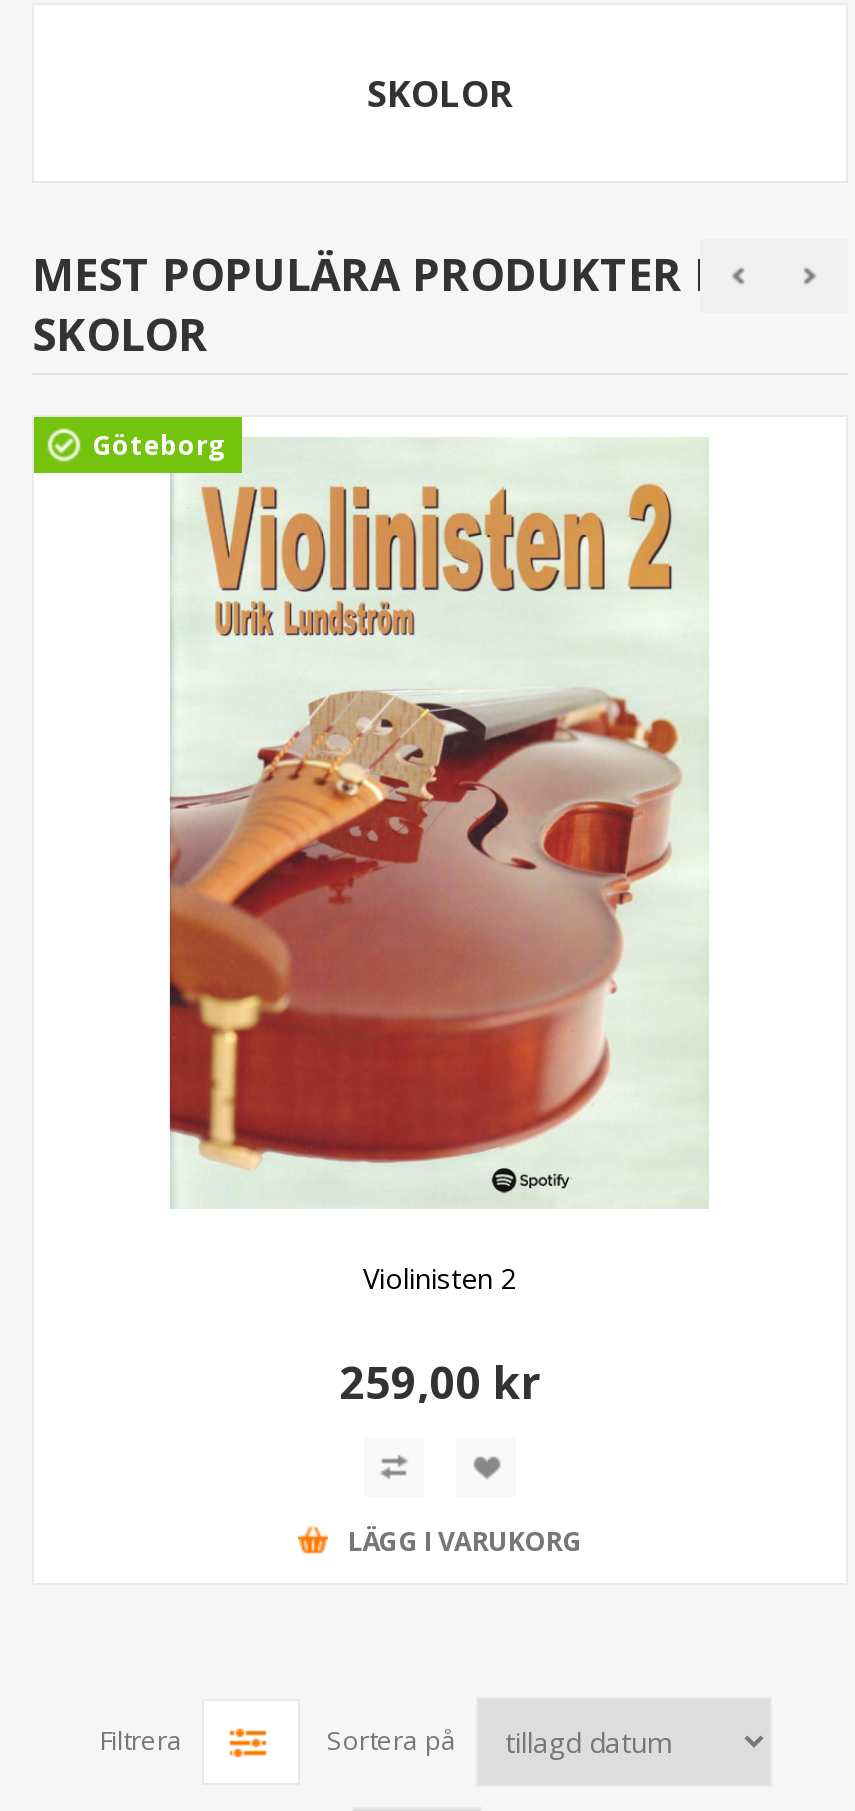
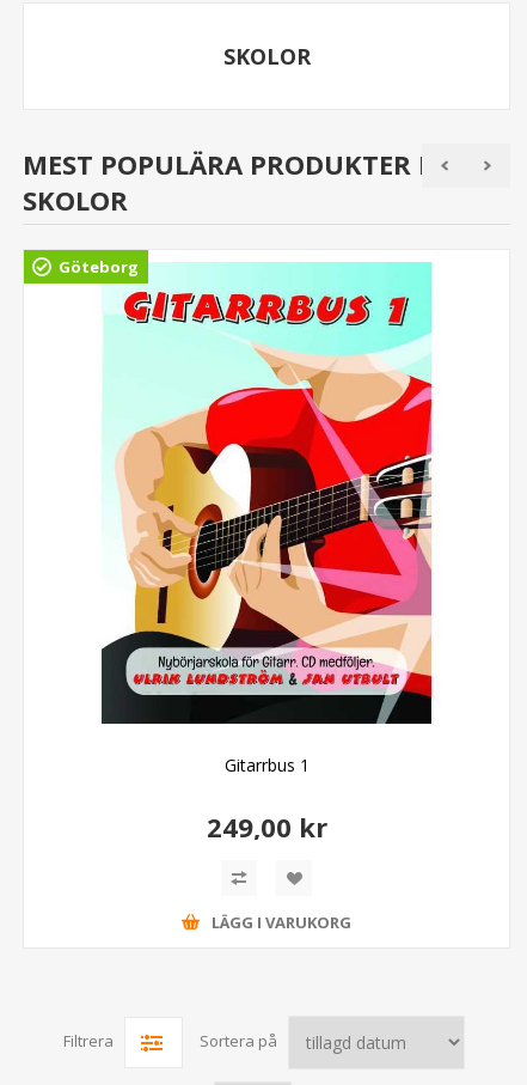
- [image]
- Violinisten 2
+ [image]
+ Gitarrbus 1

- 259,00 kr
+ 249,00 kr
